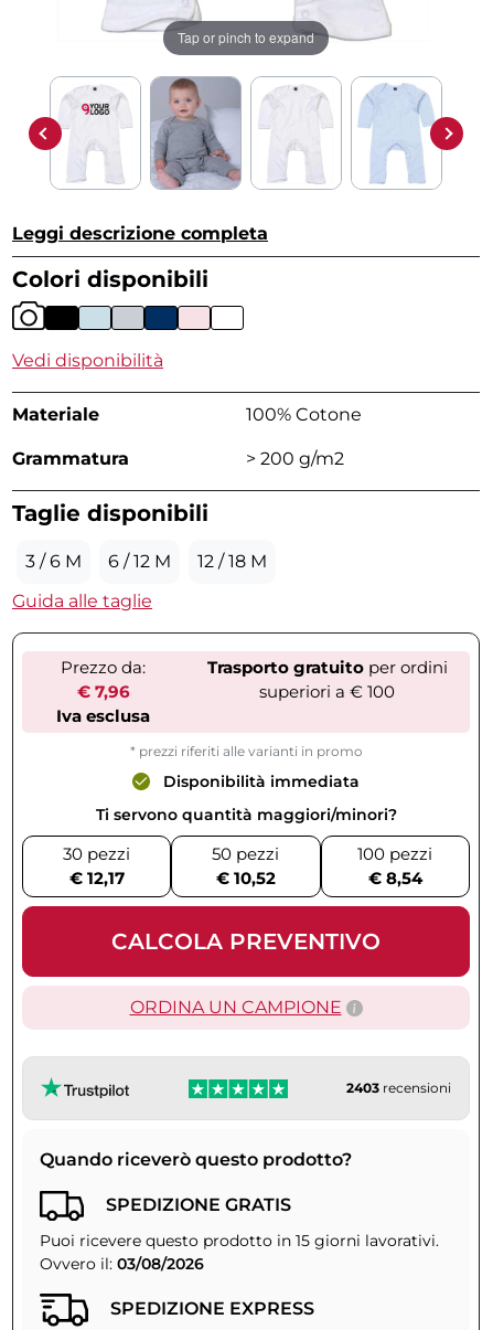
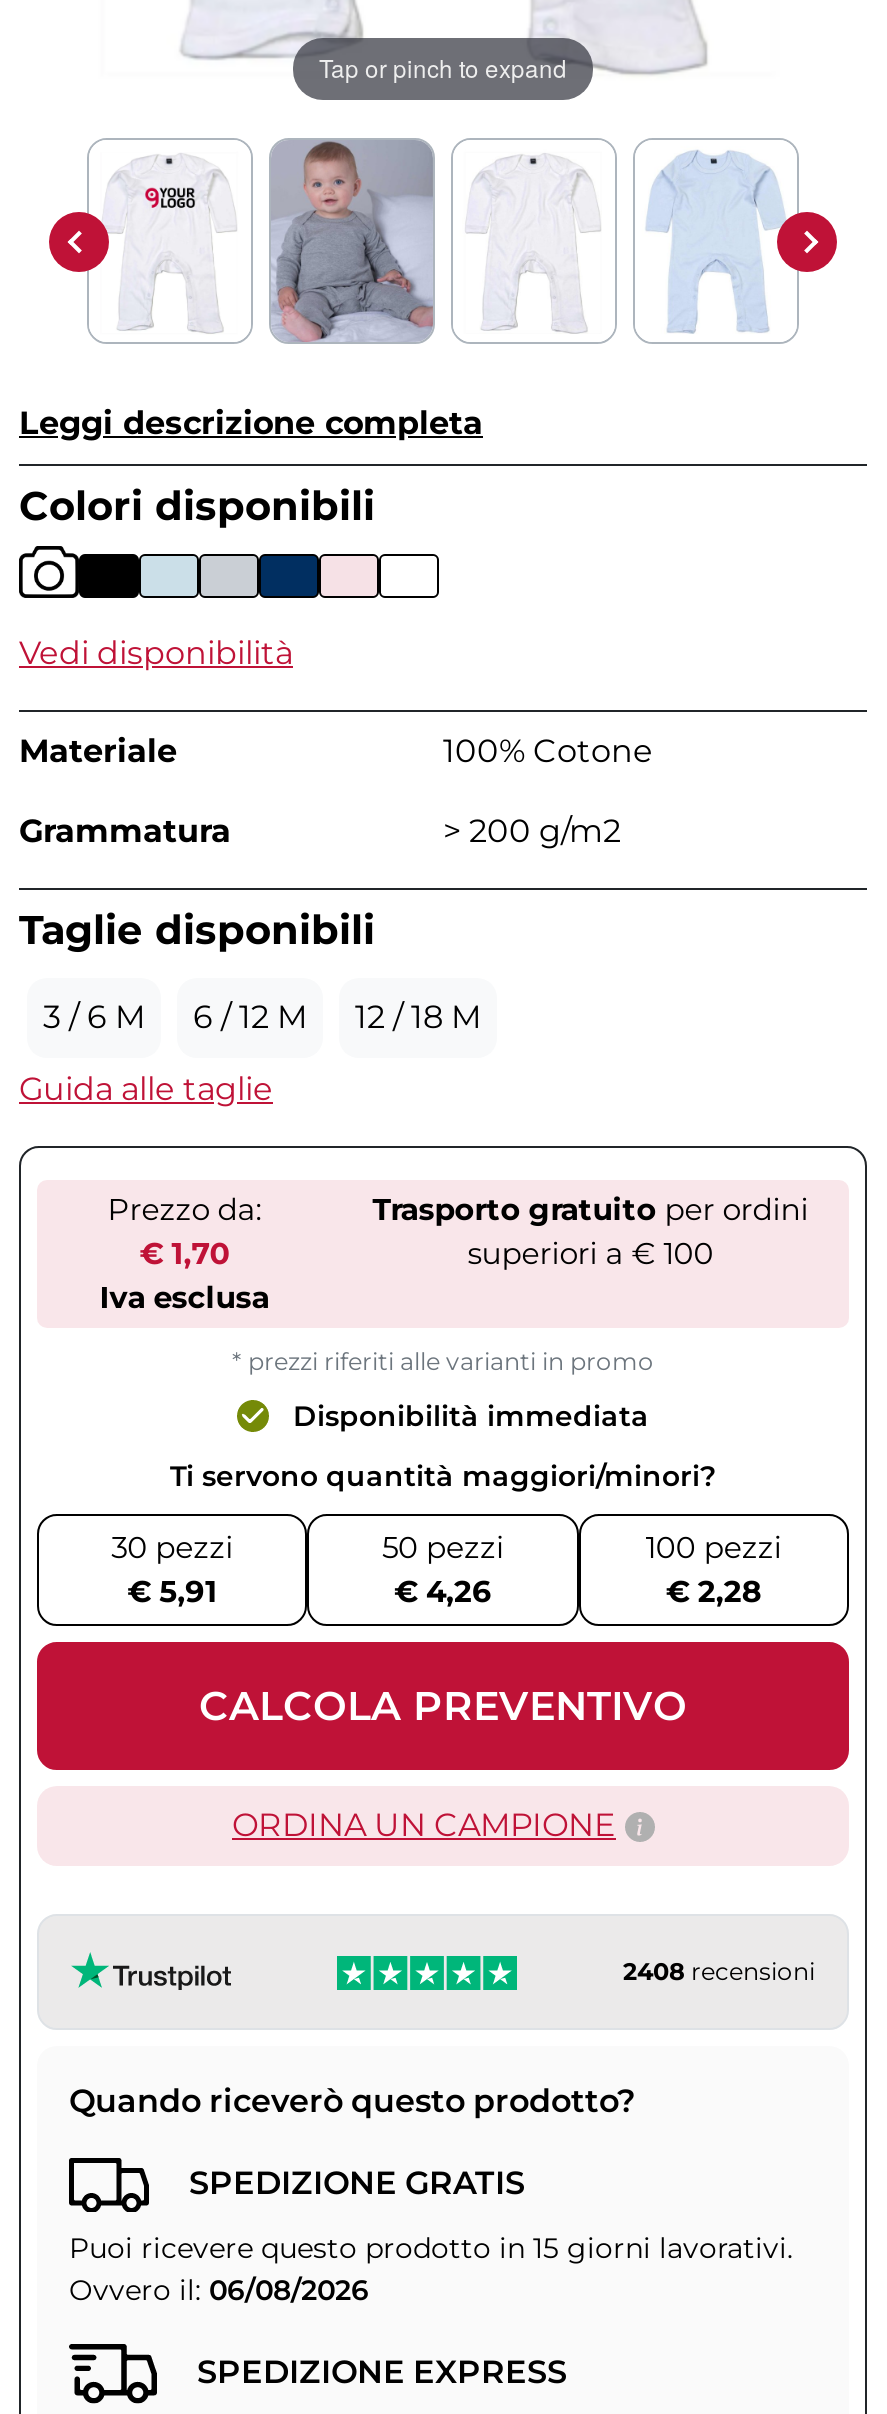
- € 7,96
+ € 1,70

- € 12,17
+ € 5,91

- € 10,52
+ € 4,26

- € 8,54
+ € 2,28

- 2403 recensioni
+ 2408 recensioni

- Ovvero il: 03/08/2026
+ Ovvero il: 06/08/2026
